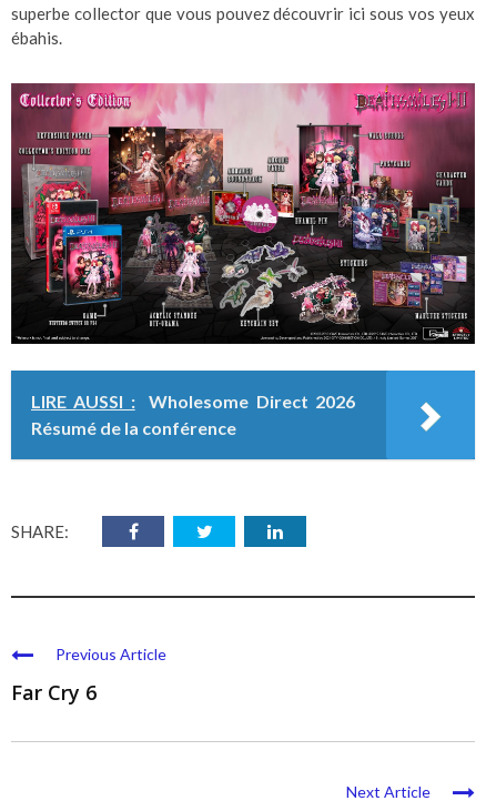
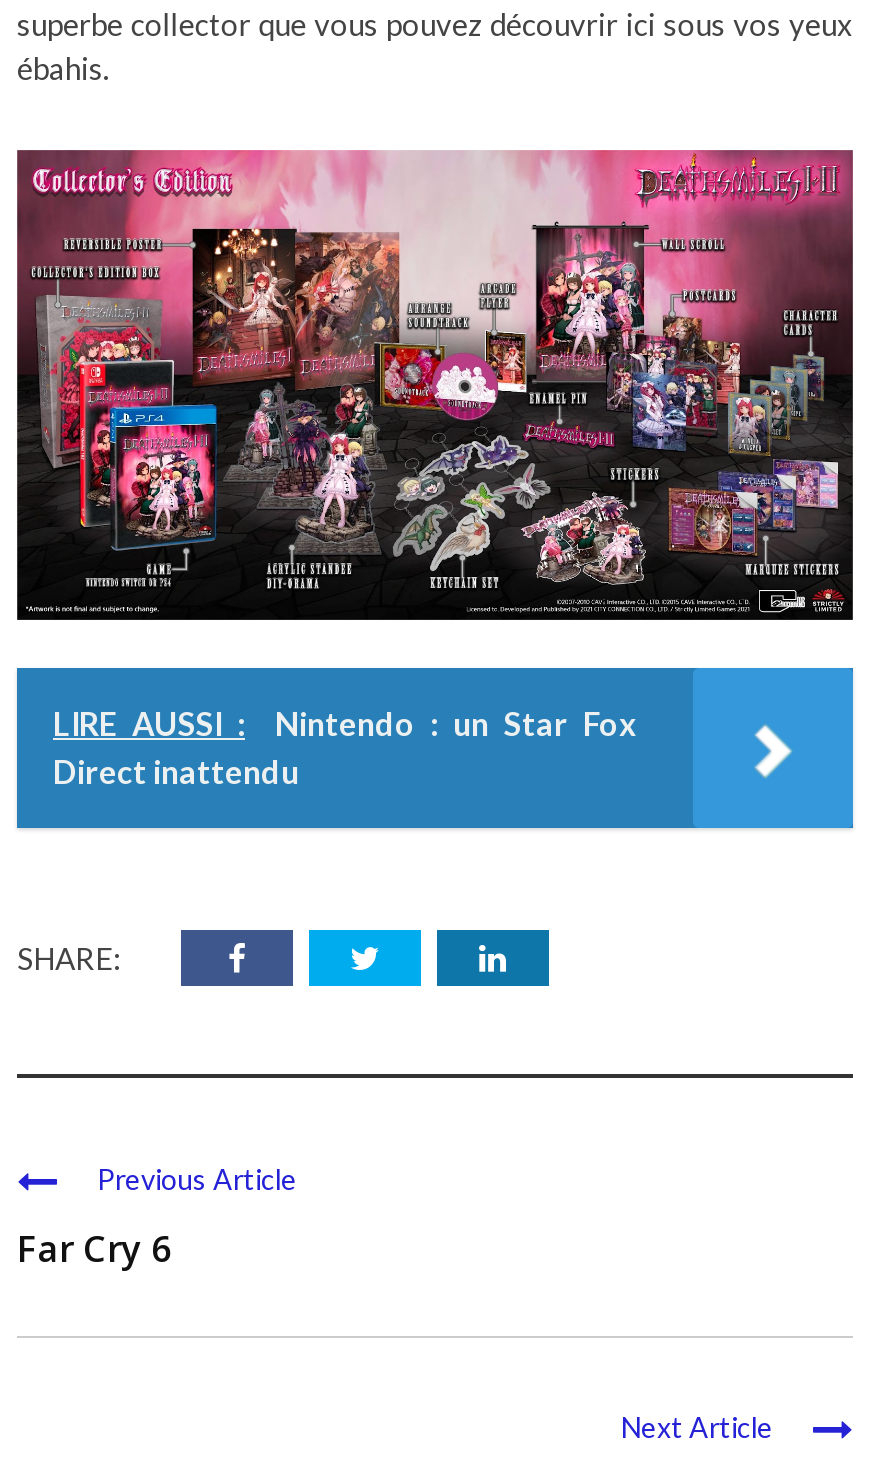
- Wholesome Direct 2026
- Résumé de la conférence
+ Nintendo : un Star Fox
+ Direct inattendu
